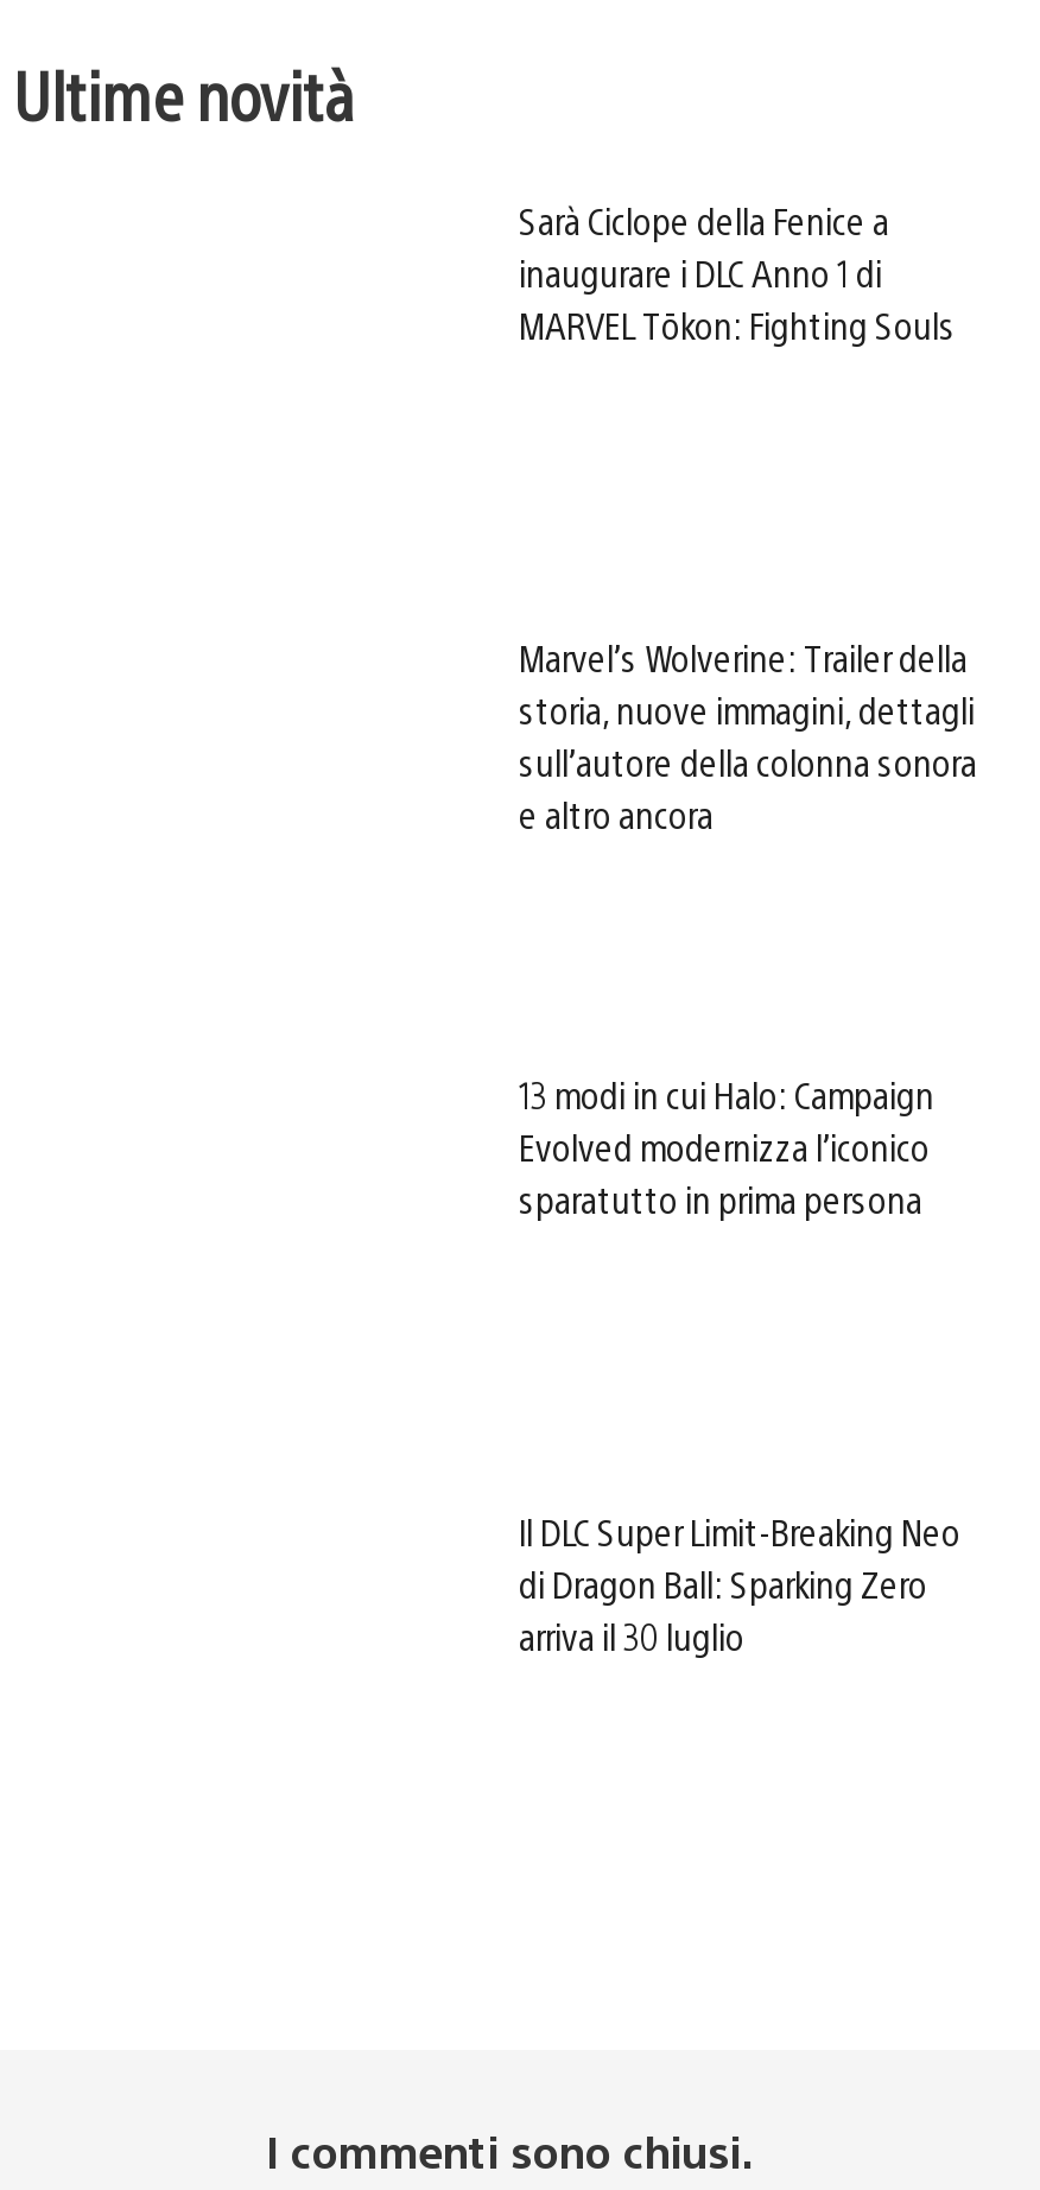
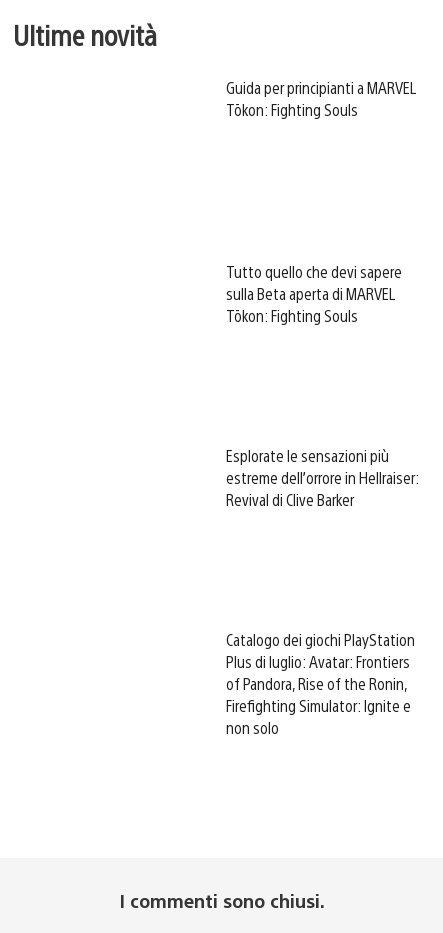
- Sarà Ciclope della Fenice a
- inaugurare i DLC Anno 1 di
- MARVEL Tōkon: Fighting Souls
+ Guida per principianti a MARVEL
+ Tōkon: Fighting Souls

- Marvel’s Wolverine: Trailer della
- storia, nuove immagini, dettagli
- sull’autore della colonna sonora
- e altro ancora
+ Tutto quello che devi sapere
+ sulla Beta aperta di MARVEL
+ Tōkon: Fighting Souls

- 13 modi in cui Halo: Campaign
- Evolved modernizza l’iconico
- sparatutto in prima persona
+ Esplorate le sensazioni più
+ estreme dell’orrore in Hellraiser:
+ Revival di Clive Barker

- Il DLC Super Limit-Breaking Neo
- di Dragon Ball: Sparking Zero
- arriva il 30 luglio
+ Catalogo dei giochi PlayStation
+ Plus di luglio: Avatar: Frontiers
+ of Pandora, Rise of the Ronin,
+ Firefighting Simulator: Ignite e
+ non solo
